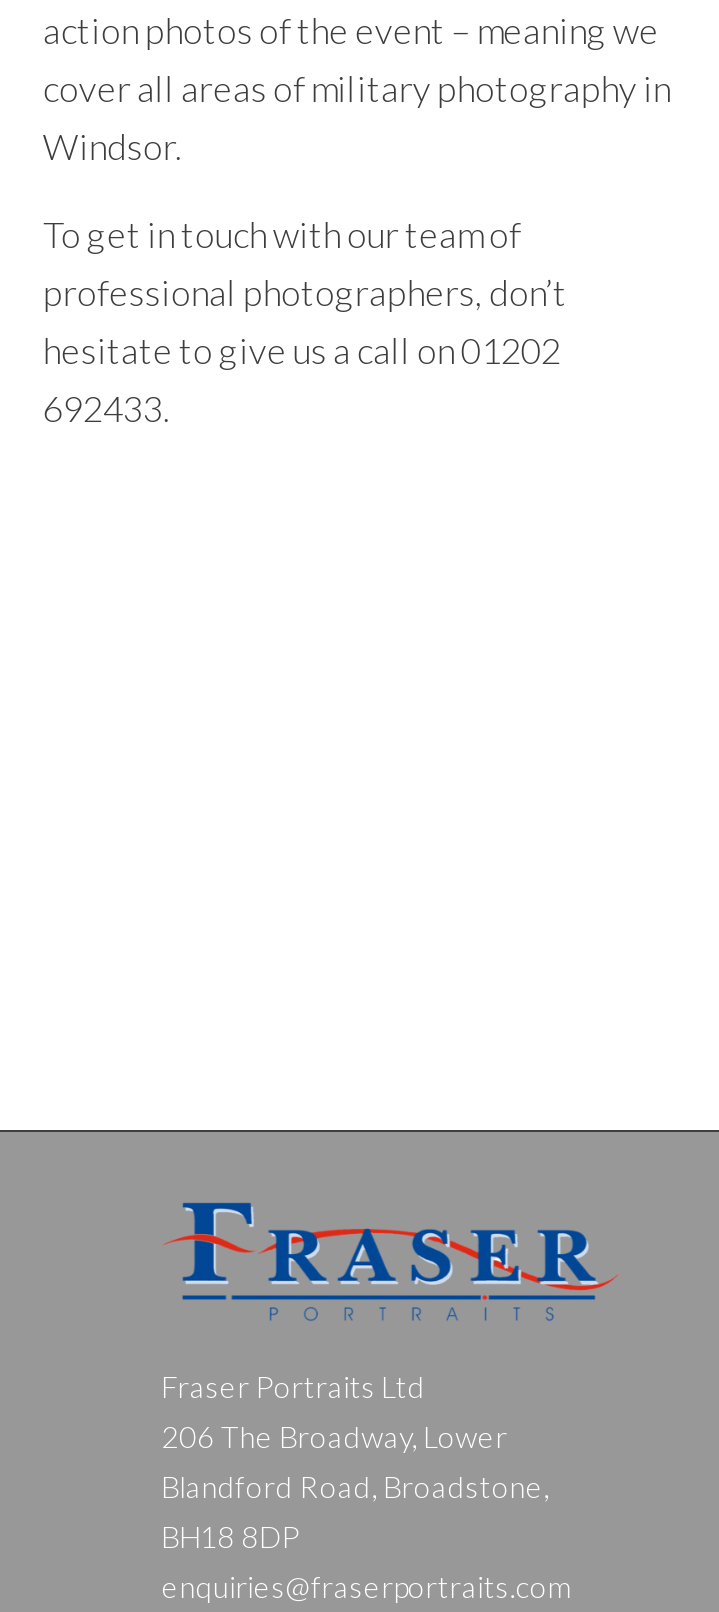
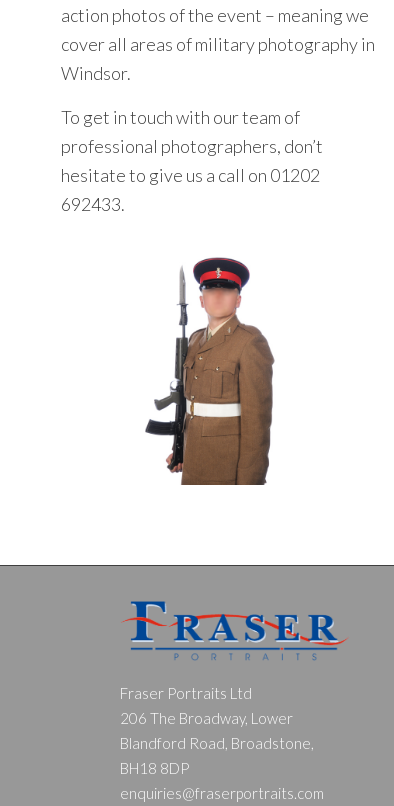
+ [image]
